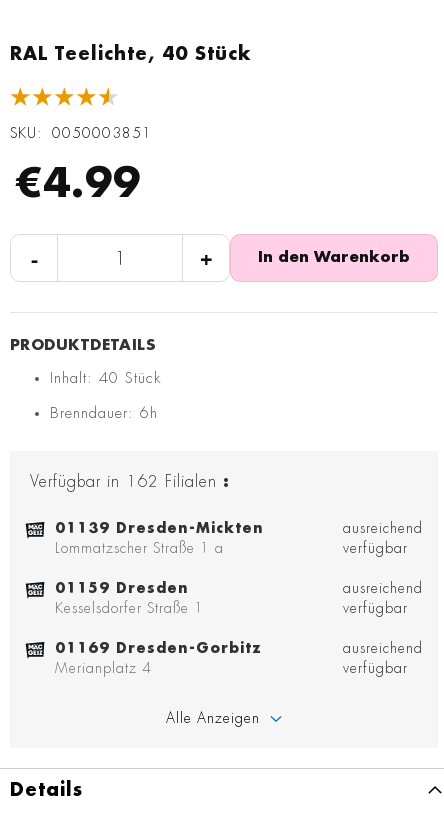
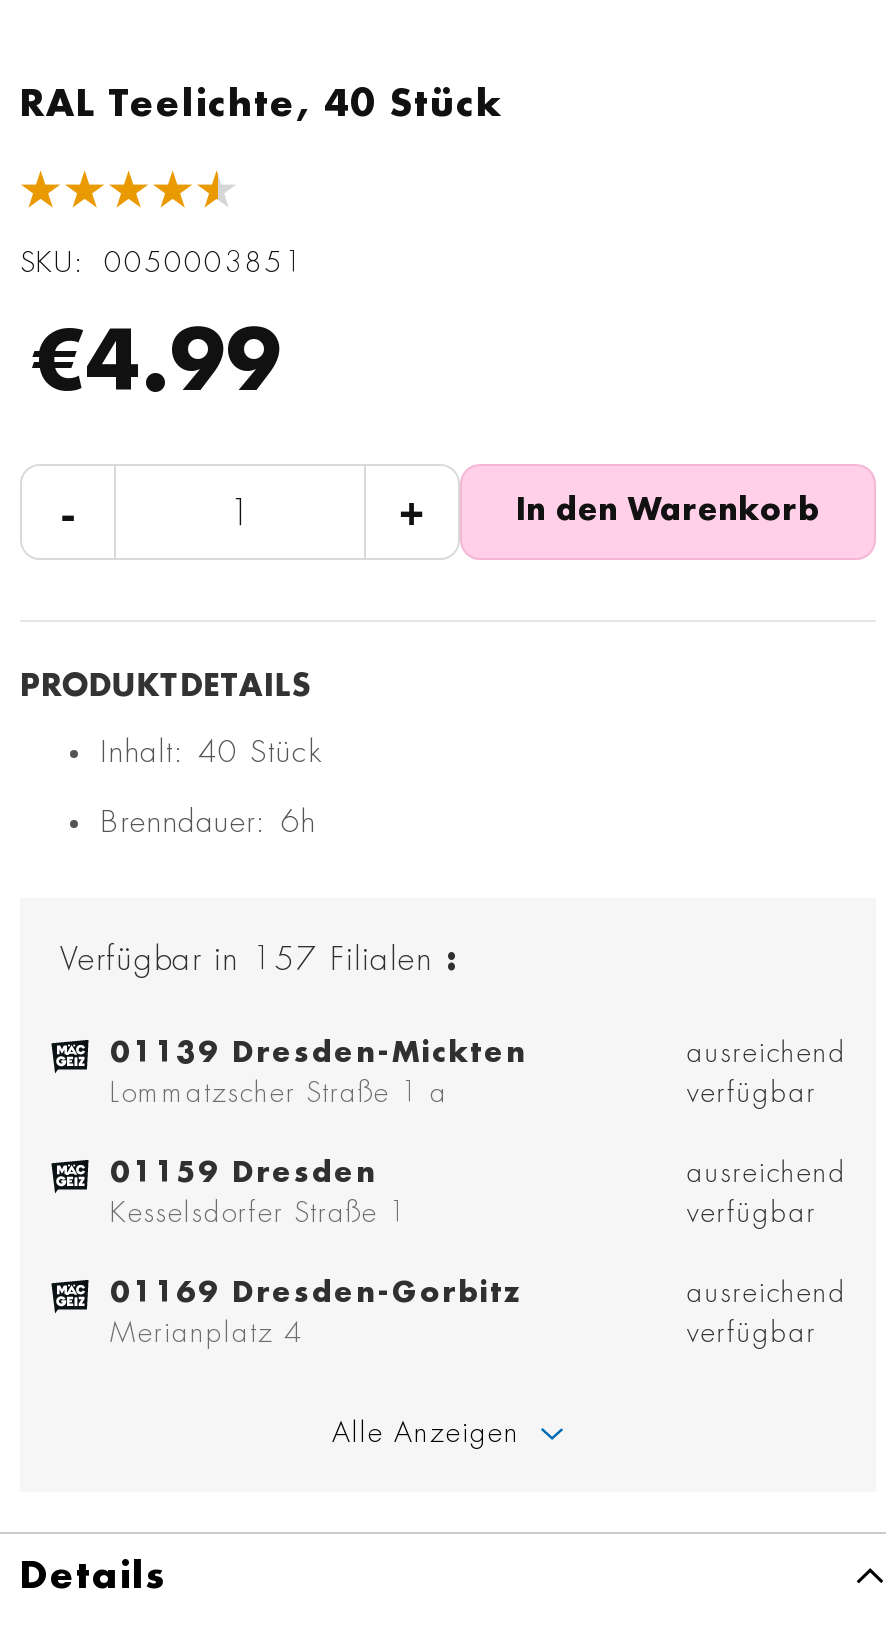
- Verfügbar in 162 Filialen :
+ Verfügbar in 157 Filialen :
